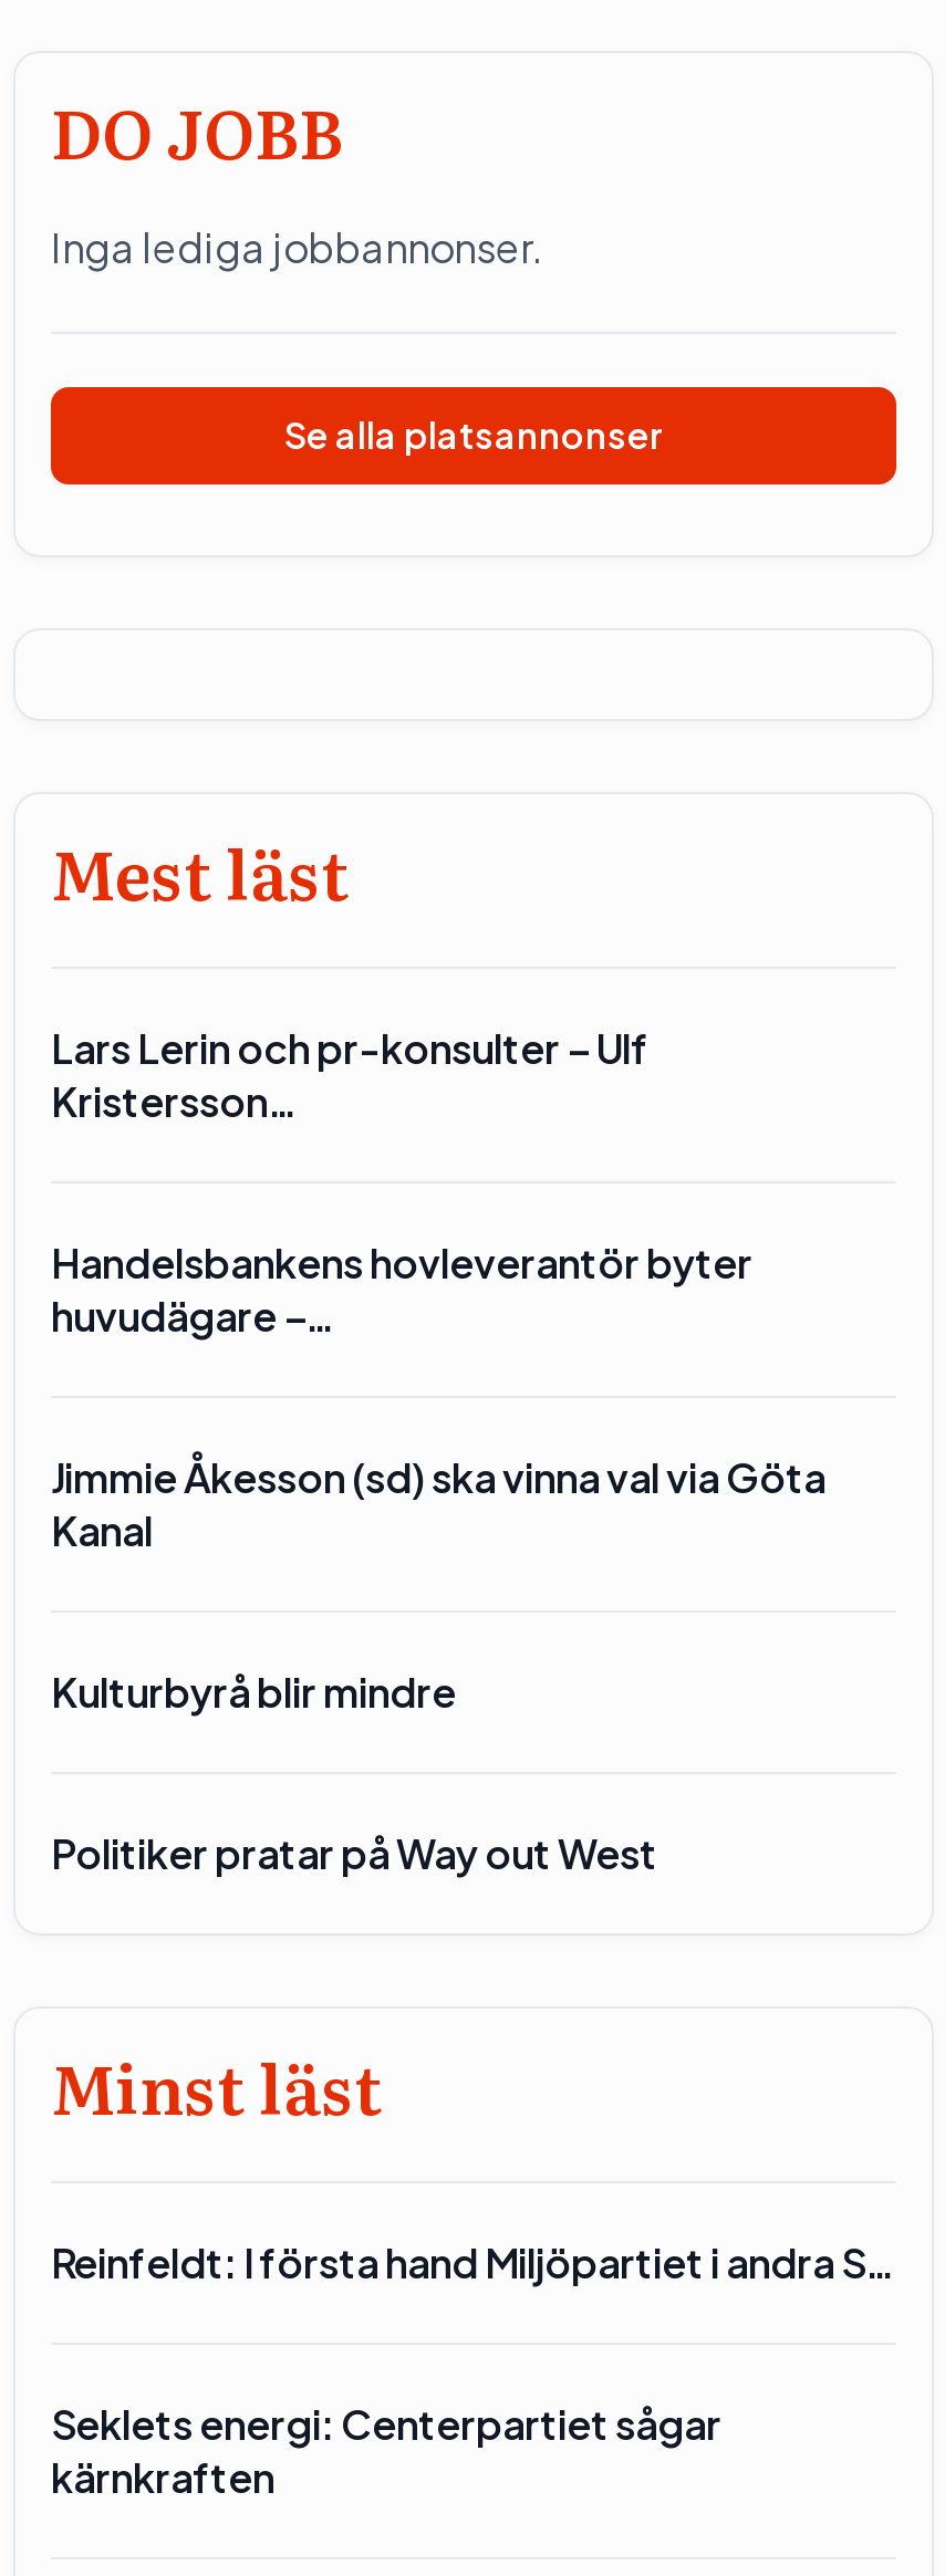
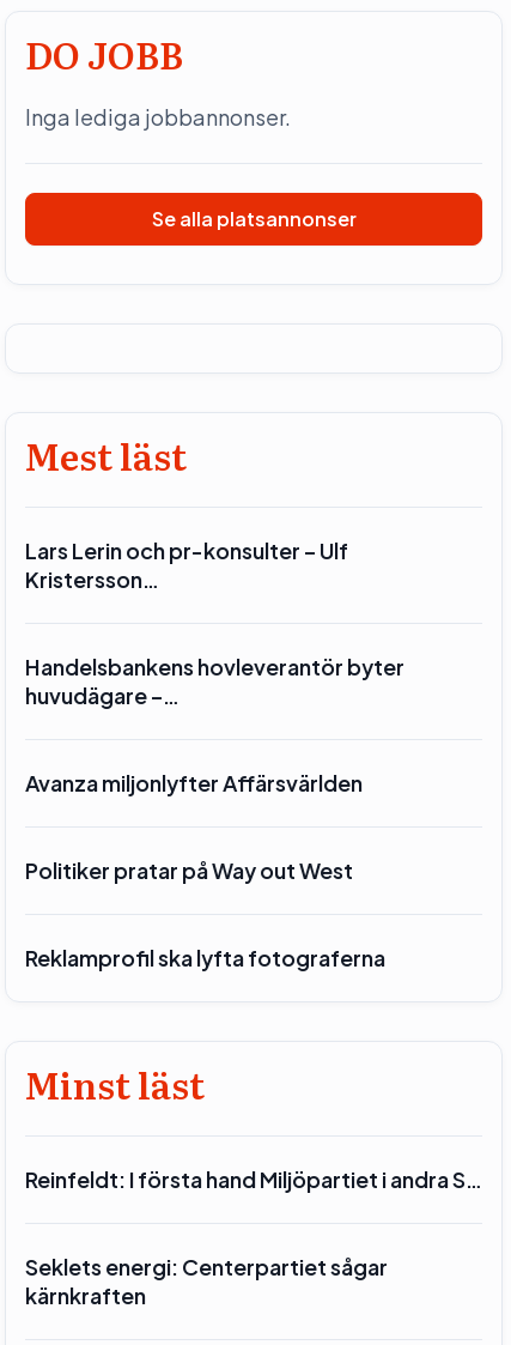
- Jimmie Åkesson (sd) ska vinna val via Göta
- Kanal
- Kulturbyrå blir mindre
+ Avanza miljonlyfter Affärsvärlden

moved up: Politiker pratar på Way out West

+ Reklamprofil ska lyfta fotograferna
